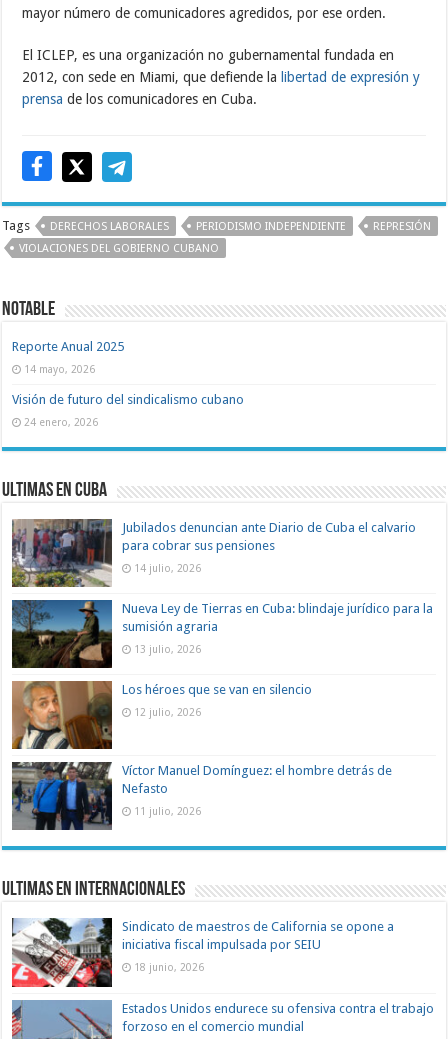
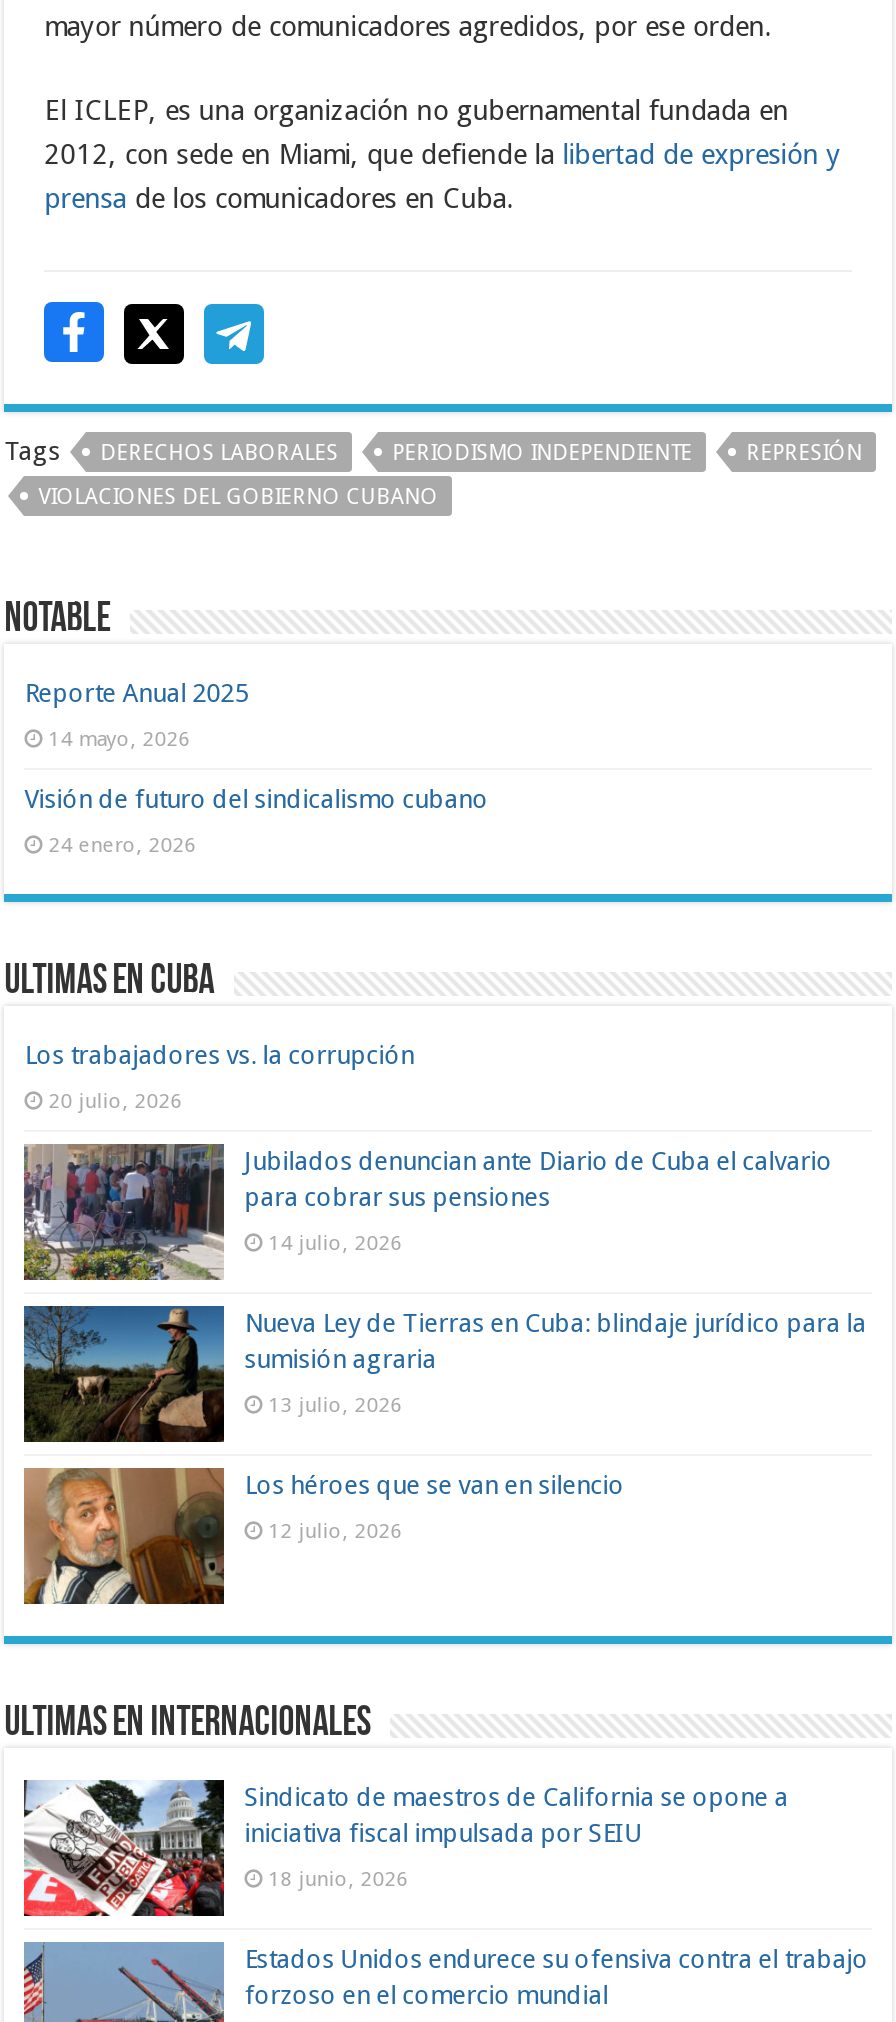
+ Los trabajadores vs. la corrupción
+ 20 julio, 2026

moved down: [image] | Jubilados denuncian ante Diario de Cuba el calvario | para cobrar sus pensiones | ... | Los héroes que se van en silencio | 12 julio, 2026

- [image]
- Víctor Manuel Domínguez: el hombre detrás de
- Nefasto
- 11 julio, 2026
